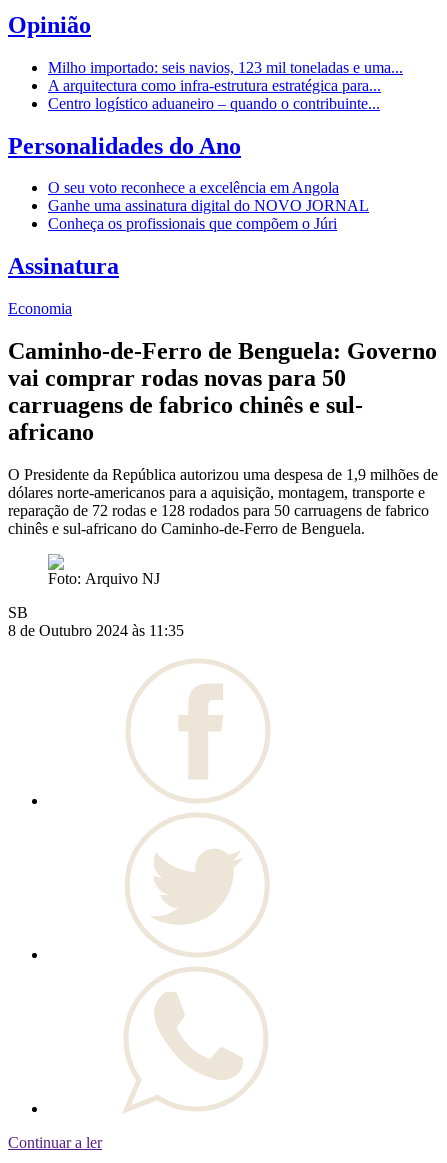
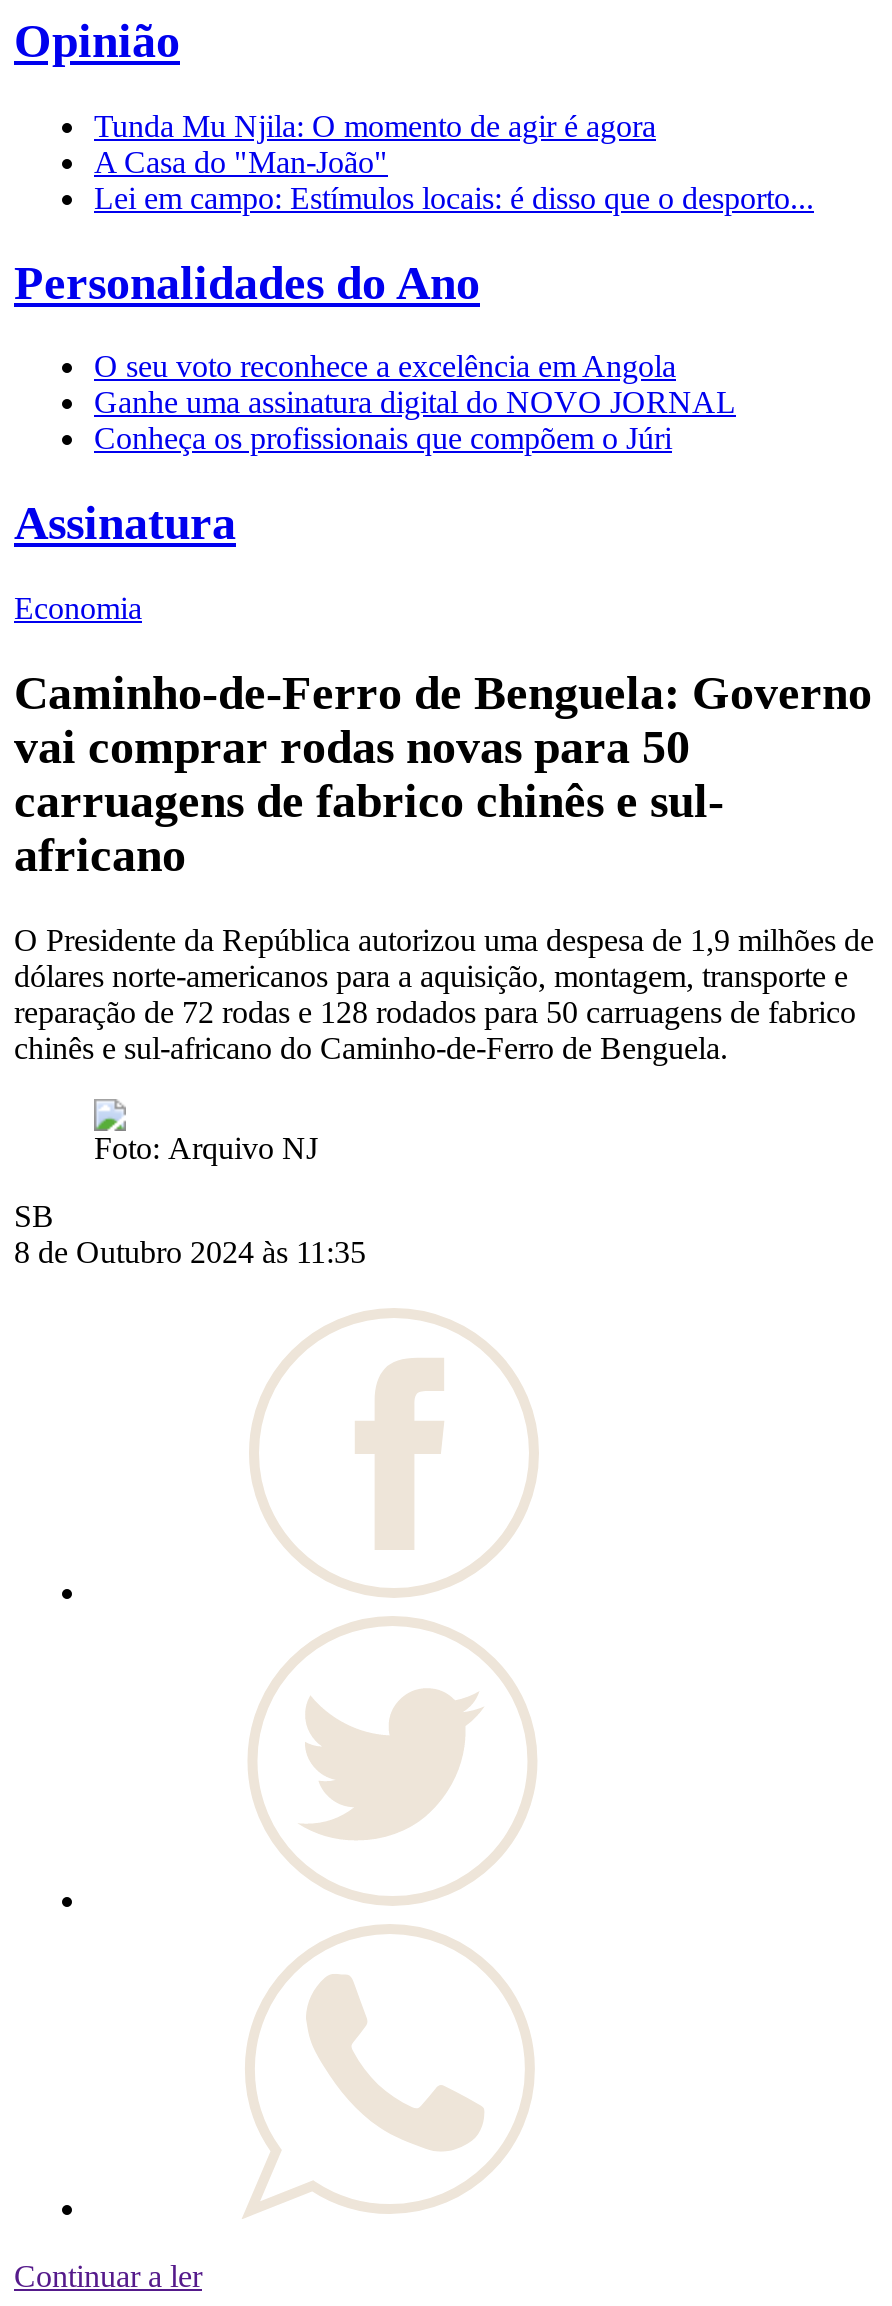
- Milho importado: seis navios, 123 mil toneladas e uma...
- A arquitectura como infra-estrutura estratégica para...
- Centro logístico aduaneiro – quando o contribuinte...
+ Tunda Mu Njila: O momento de agir é agora
+ A Casa do "Man-João"
+ Lei em campo: Estímulos locais: é disso que o desporto...
